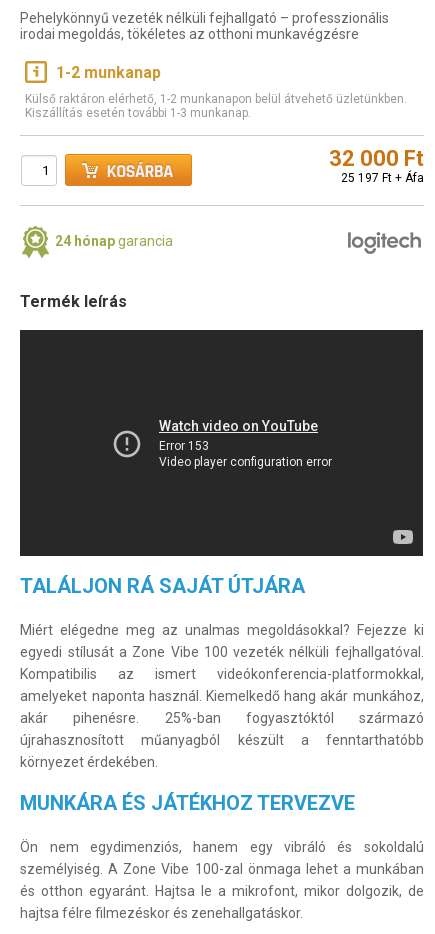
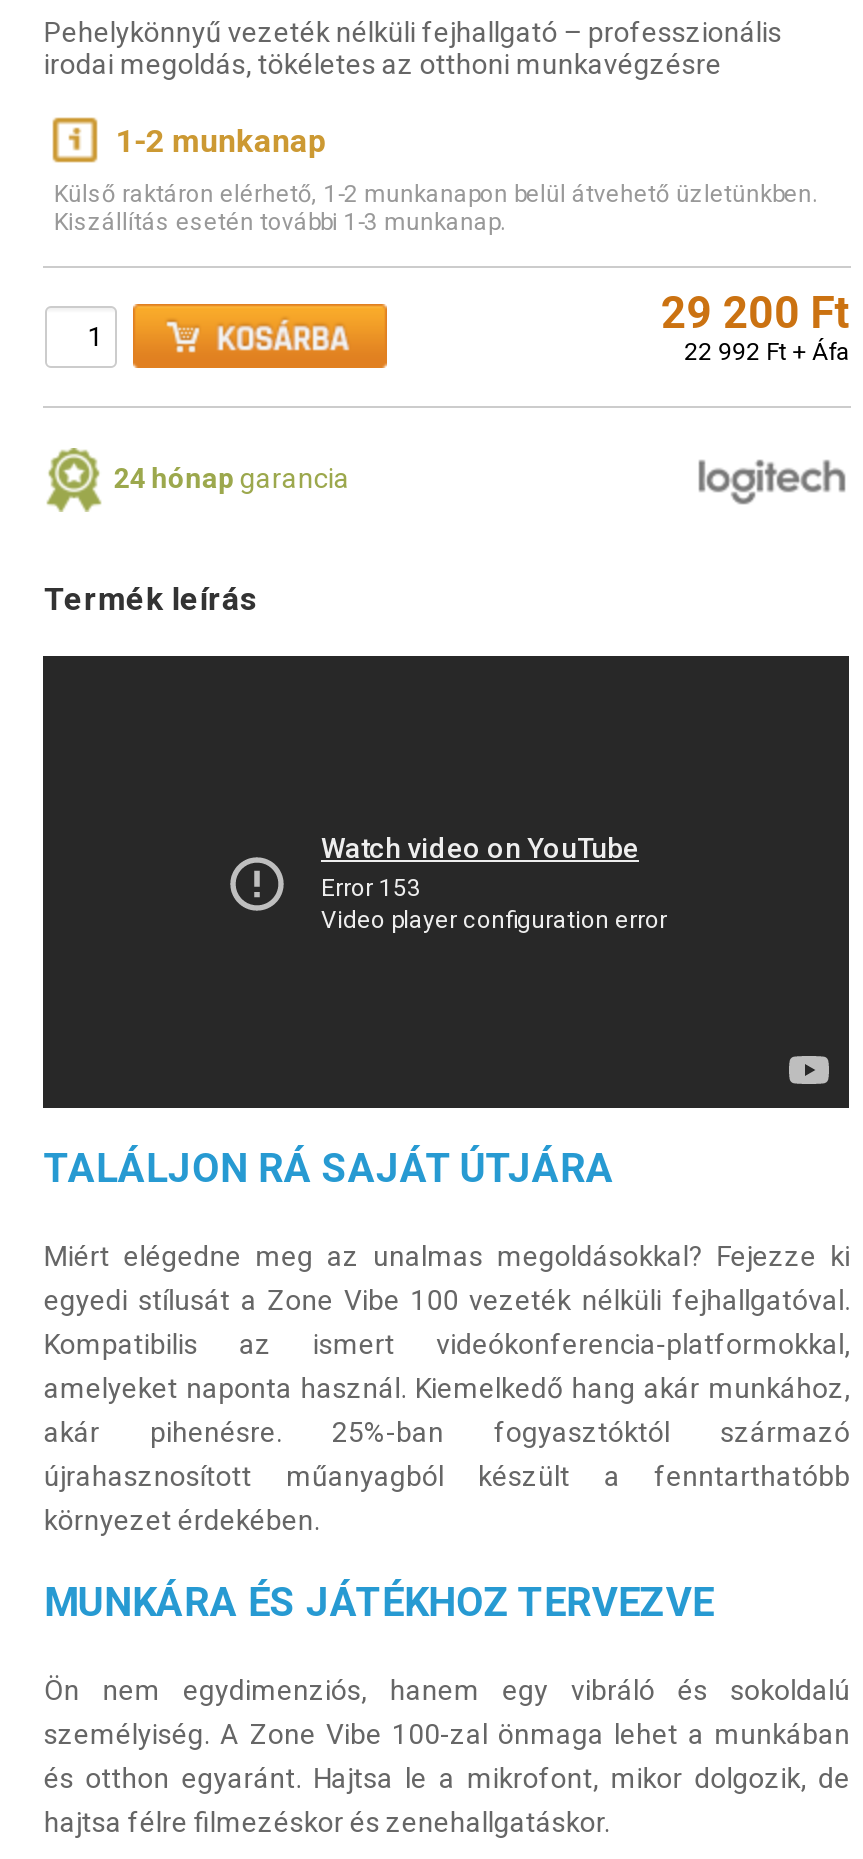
- 32 000 Ft
+ 29 200 Ft

- 25 197 Ft + Áfa
+ 22 992 Ft + Áfa
